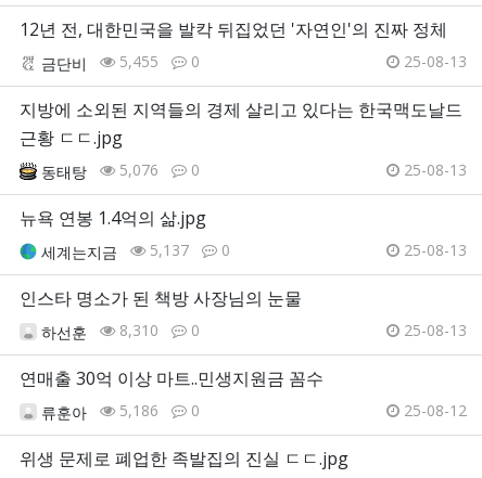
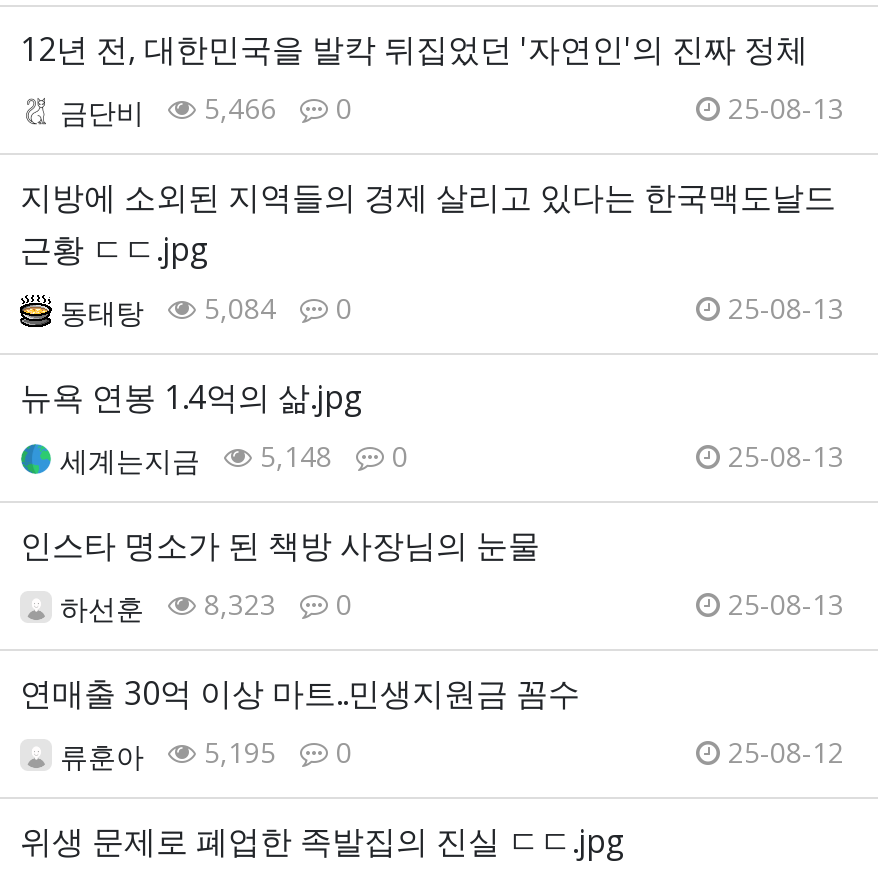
- 금단비 5,455 0
+ 금단비 5,466 0

- 동태탕 5,076 0
+ 동태탕 5,084 0

- 세계는지금 5,137 0
+ 세계는지금 5,148 0

- 하선훈 8,310 0
+ 하선훈 8,323 0

- 류훈아 5,186 0
+ 류훈아 5,195 0
